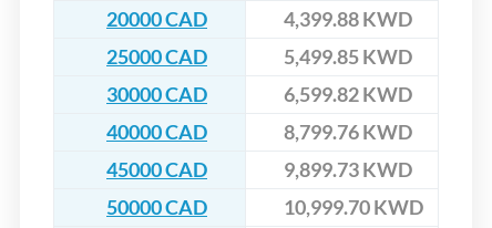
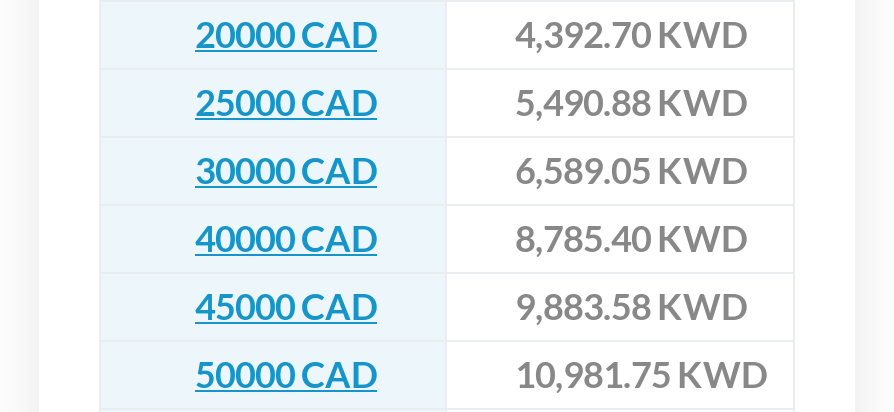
- 4,399.88 KWD
+ 4,392.70 KWD

- 5,499.85 KWD
+ 5,490.88 KWD

- 6,599.82 KWD
+ 6,589.05 KWD

- 8,799.76 KWD
+ 8,785.40 KWD

- 9,899.73 KWD
+ 9,883.58 KWD

- 10,999.70 KWD
+ 10,981.75 KWD
